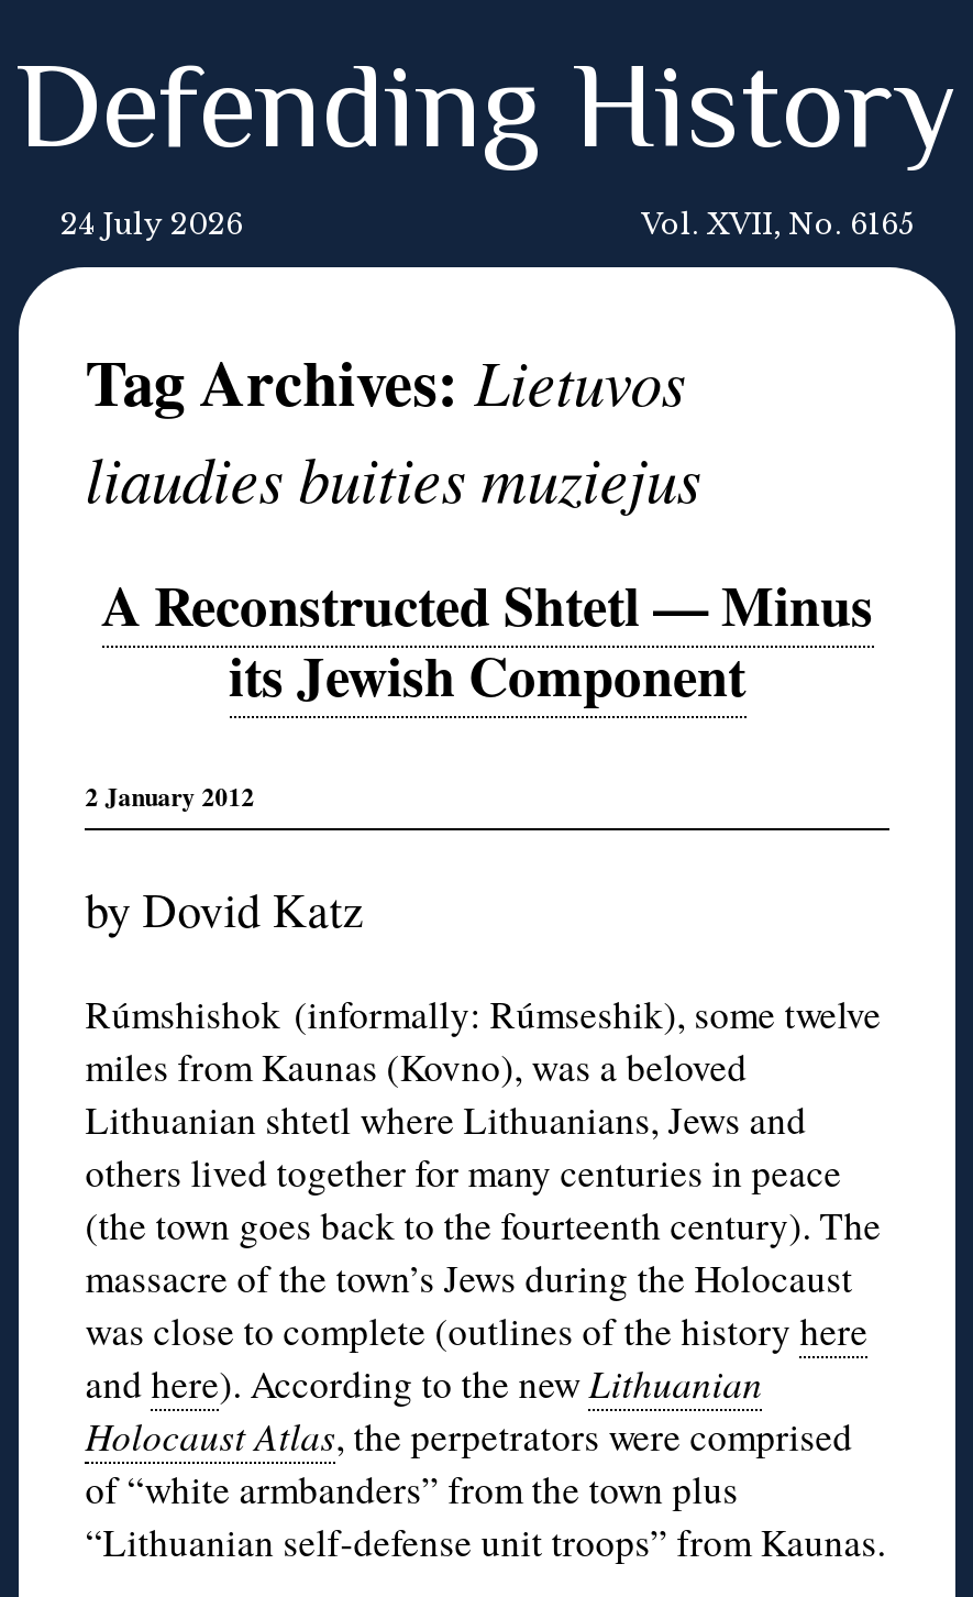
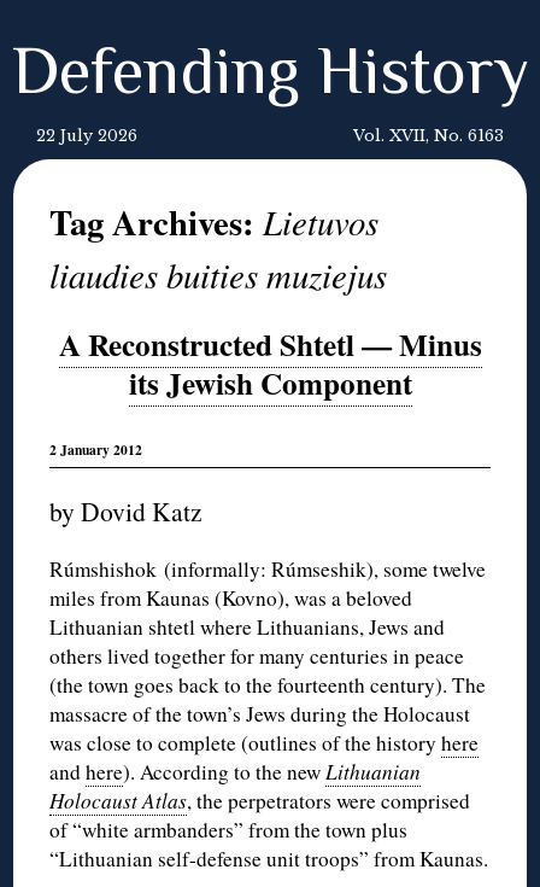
- 24 July 2026
+ 22 July 2026

- Vol. XVII, No. 6165
+ Vol. XVII, No. 6163
